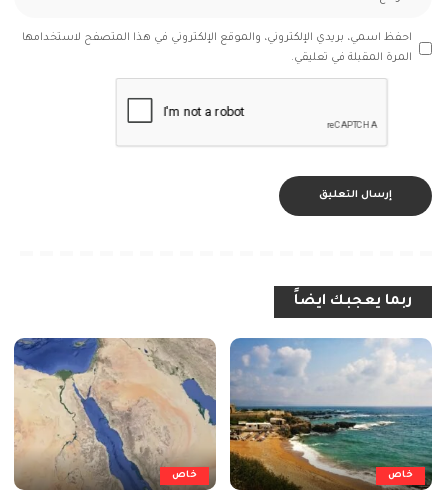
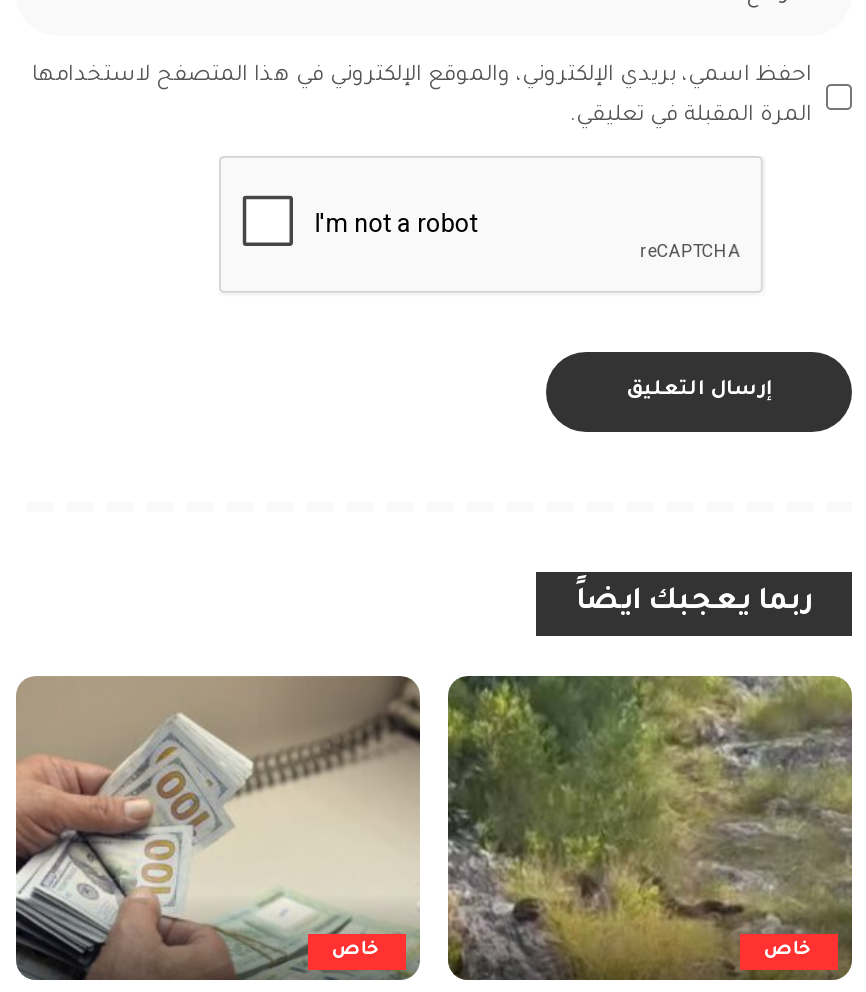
- [image]
+ [image]

- [image]
+ [image]
